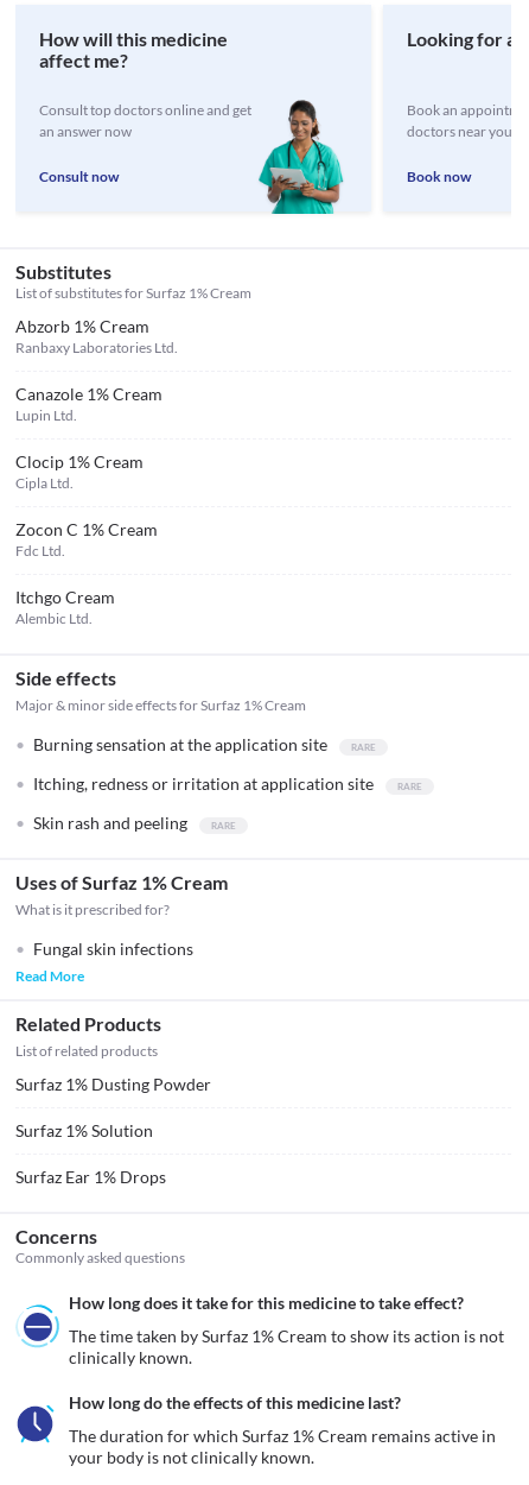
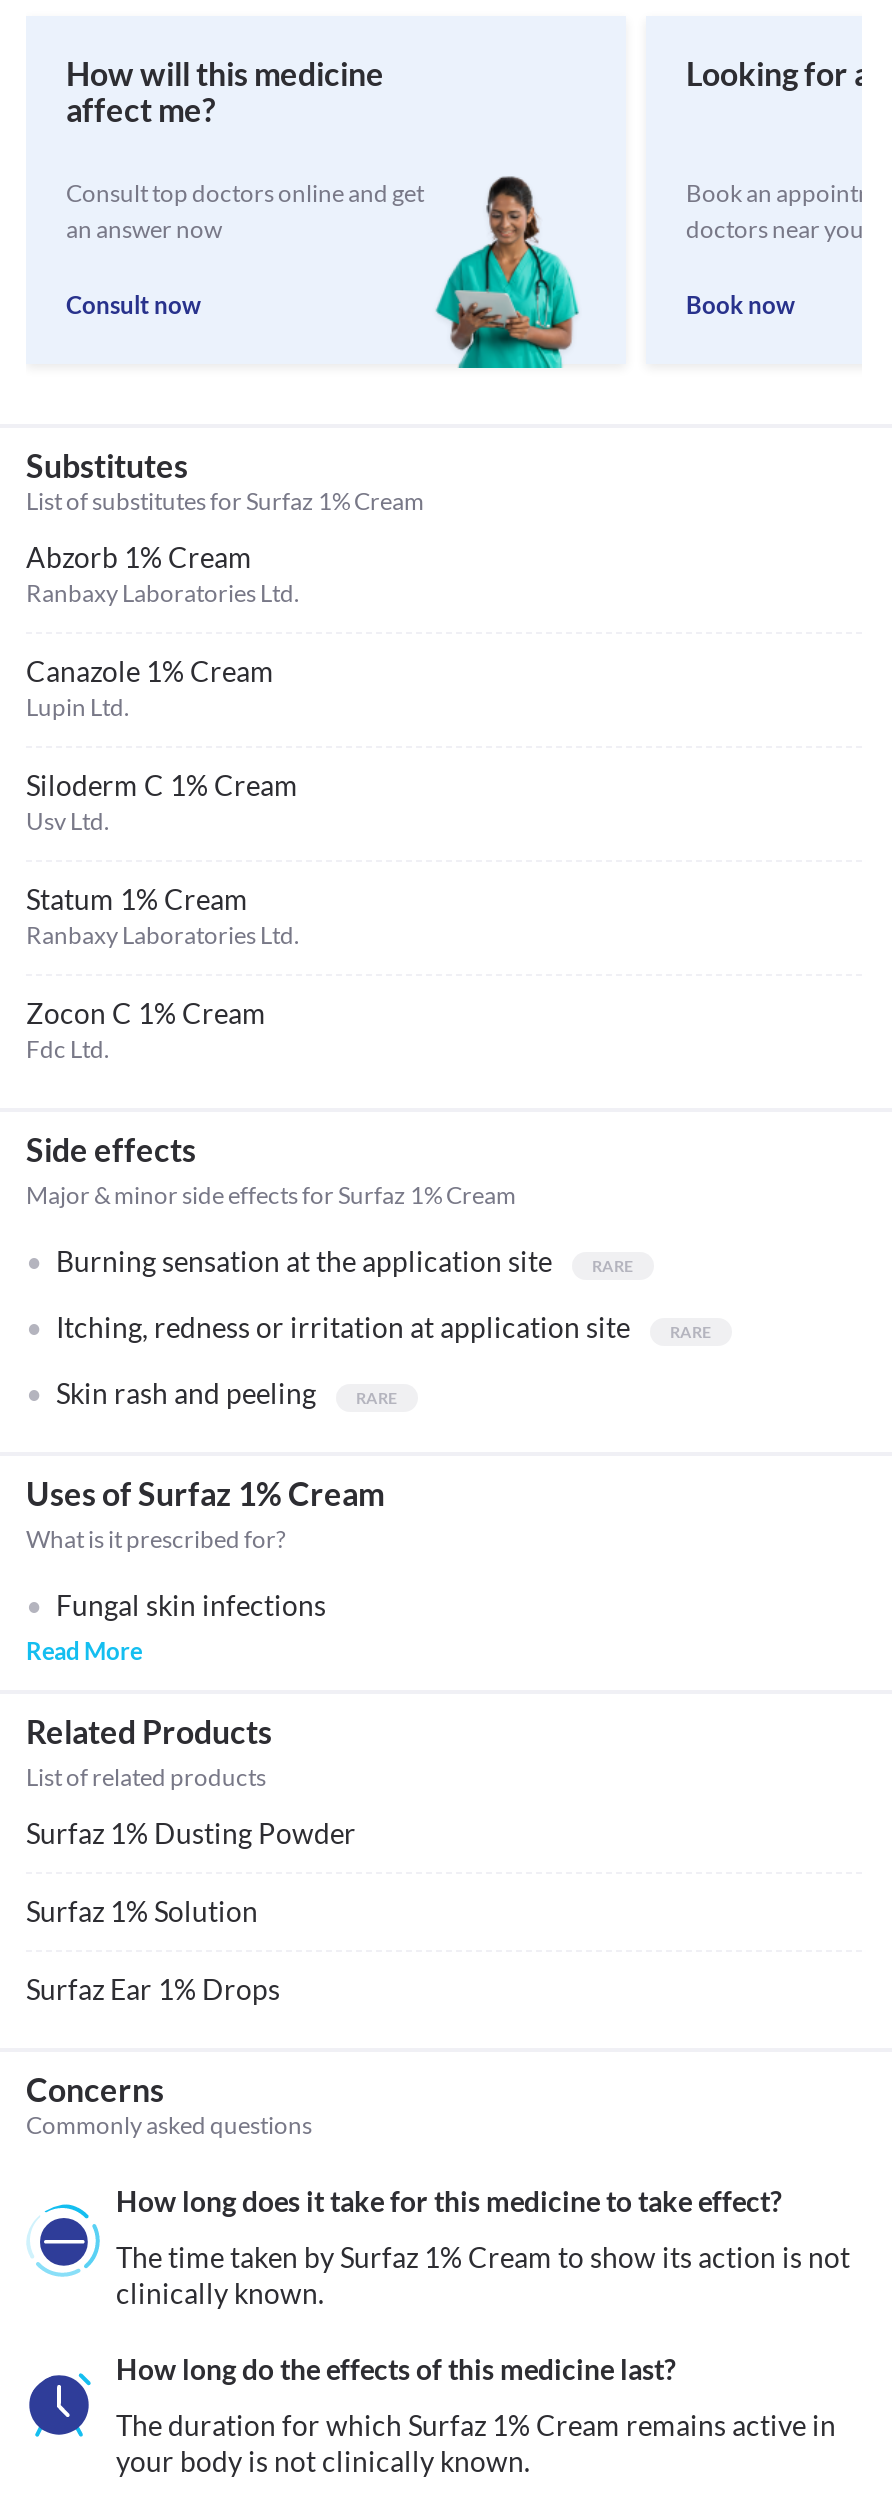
- Clocip 1% Cream
- Cipla Ltd.
+ Siloderm C 1% Cream
+ Usv Ltd.
+ Statum 1% Cream
+ Ranbaxy Laboratories Ltd.

moved down: Zocon C 1% Cream | Fdc Ltd.

- Itchgo Cream
- Alembic Ltd.
